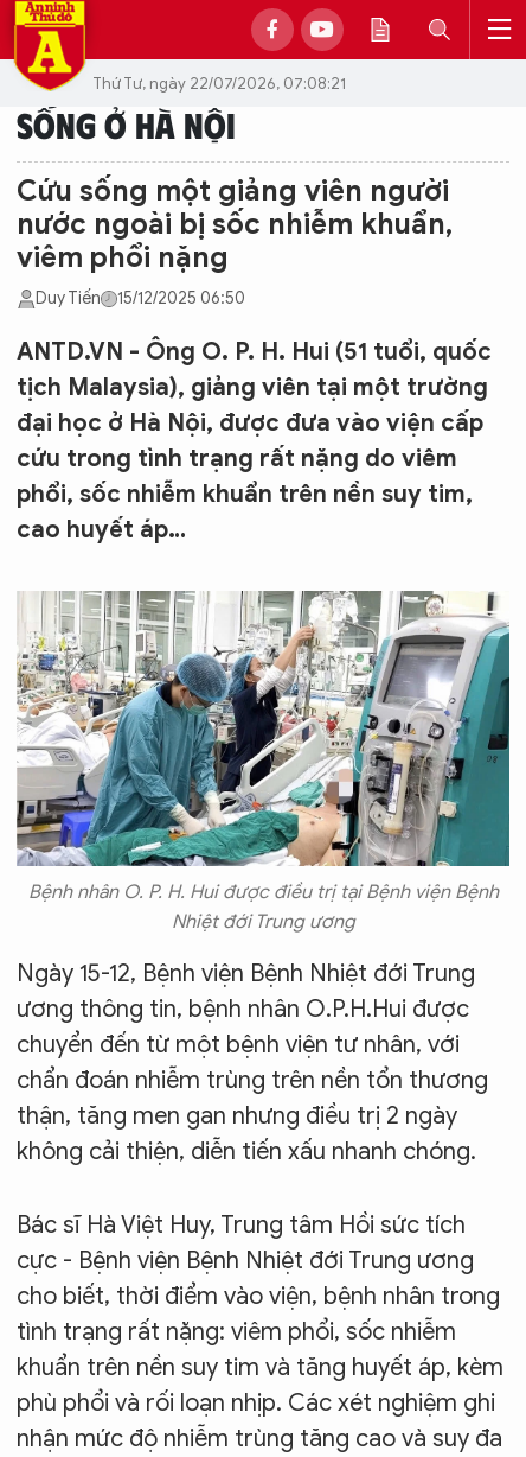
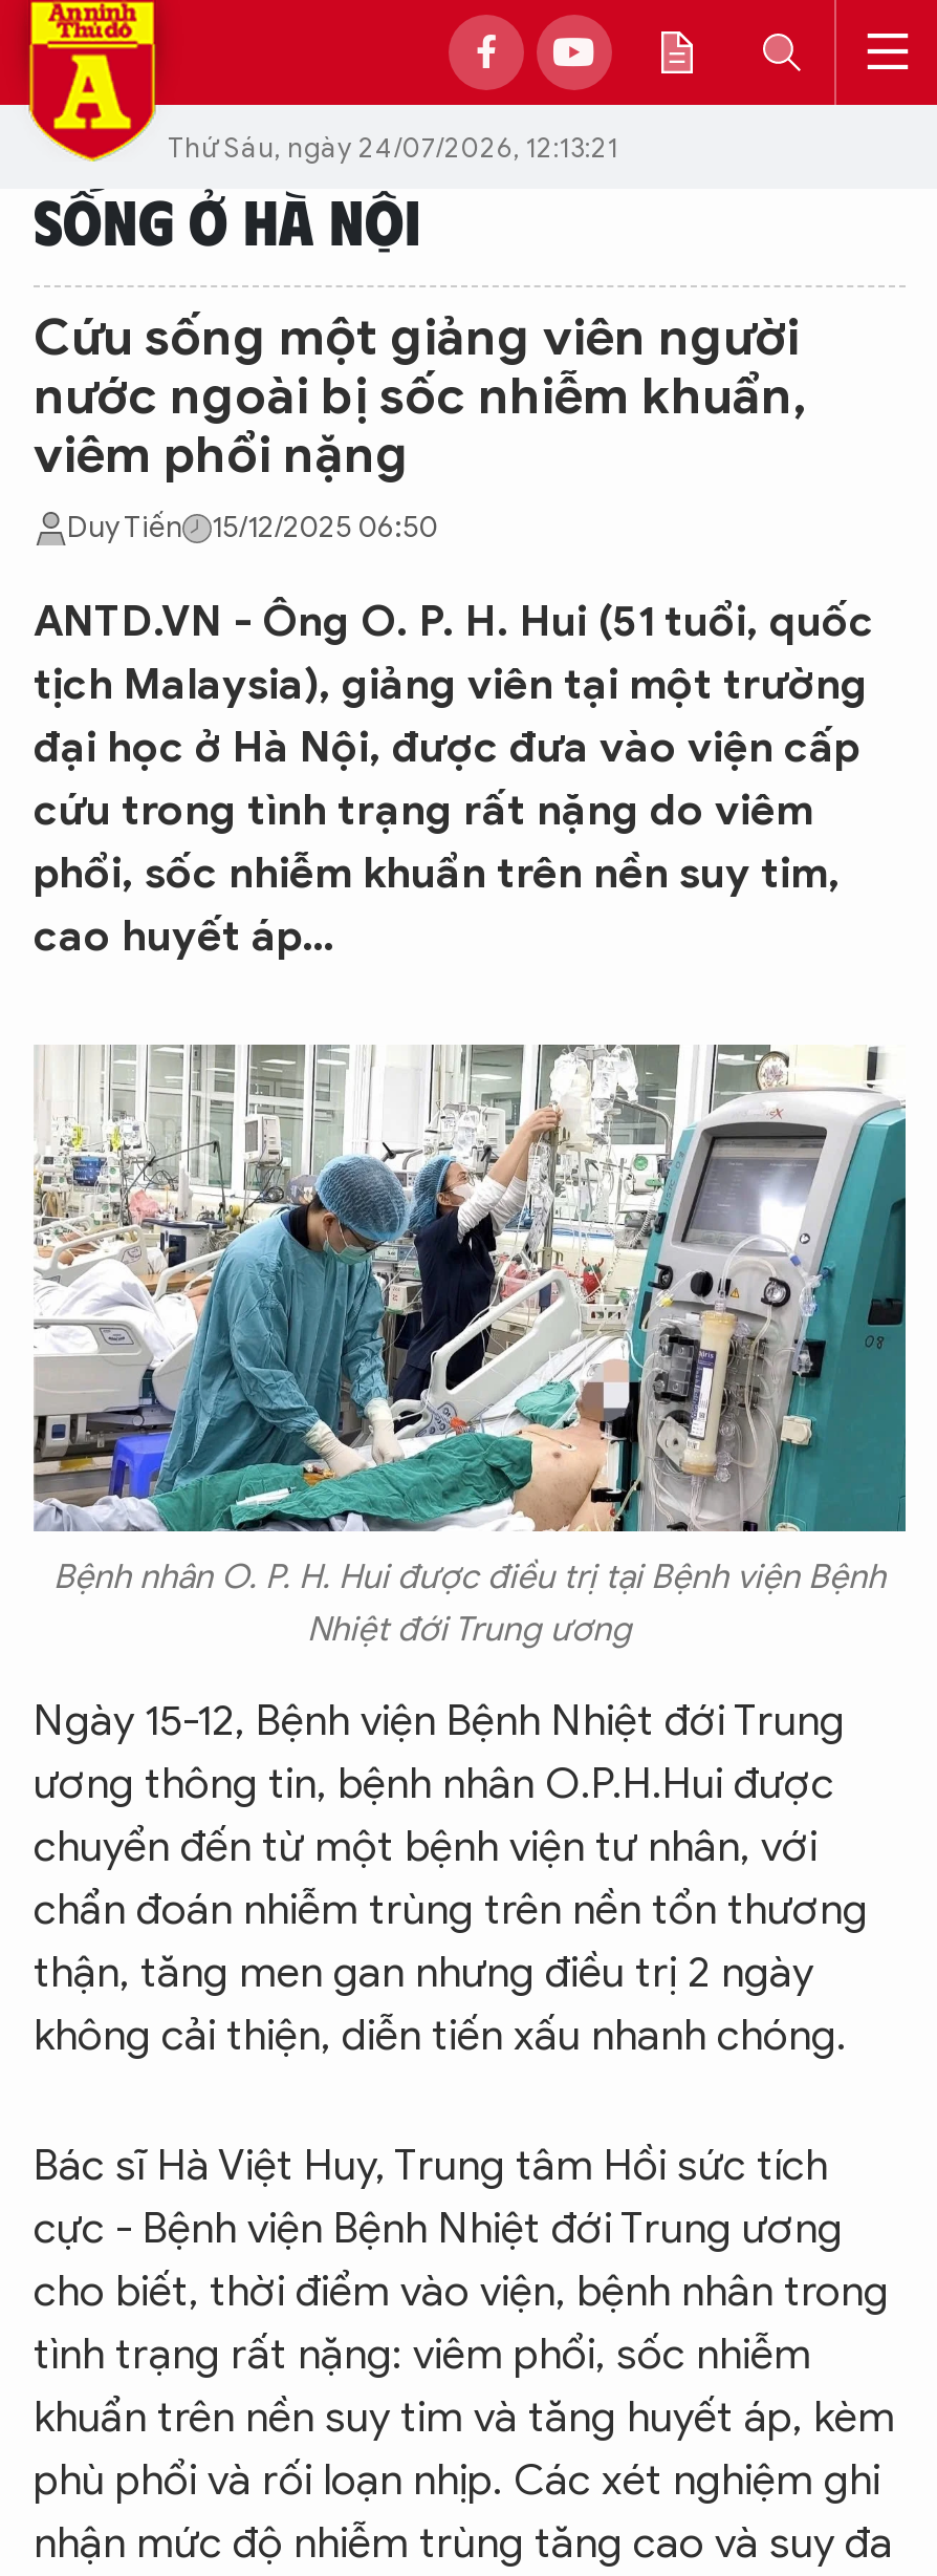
- Thứ Tư, ngày 22/07/2026, 07:08:21
+ Thứ Sáu, ngày 24/07/2026, 12:13:21
